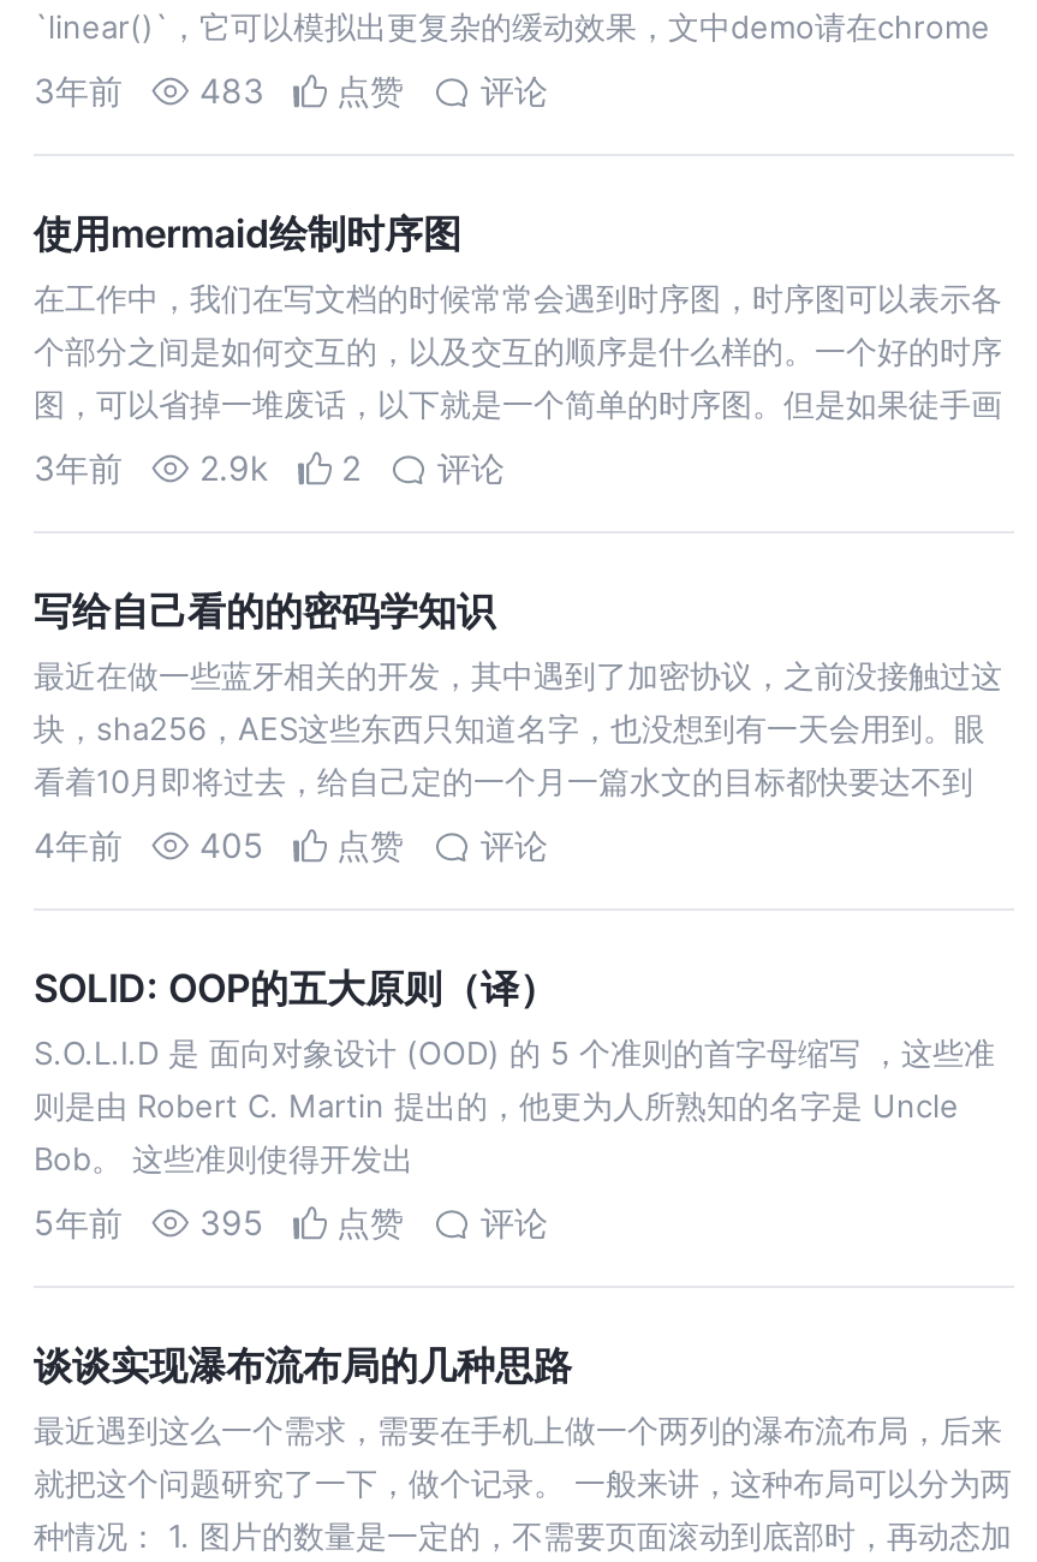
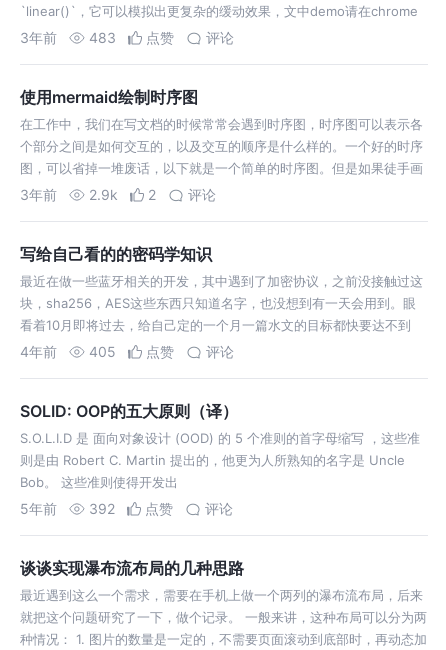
- 5年前 395 点赞 评论
+ 5年前 392 点赞 评论
